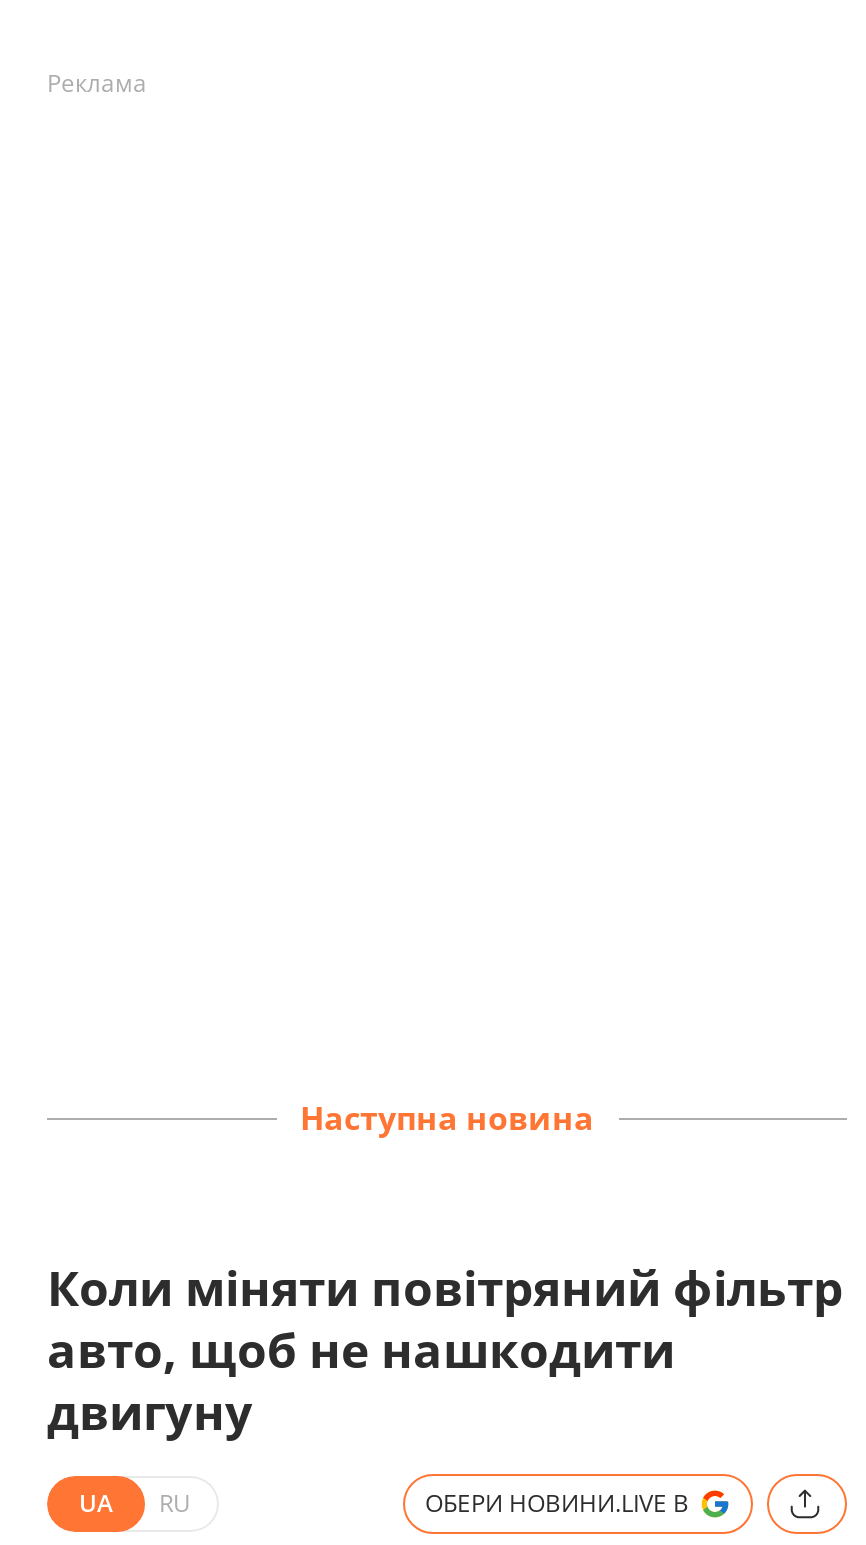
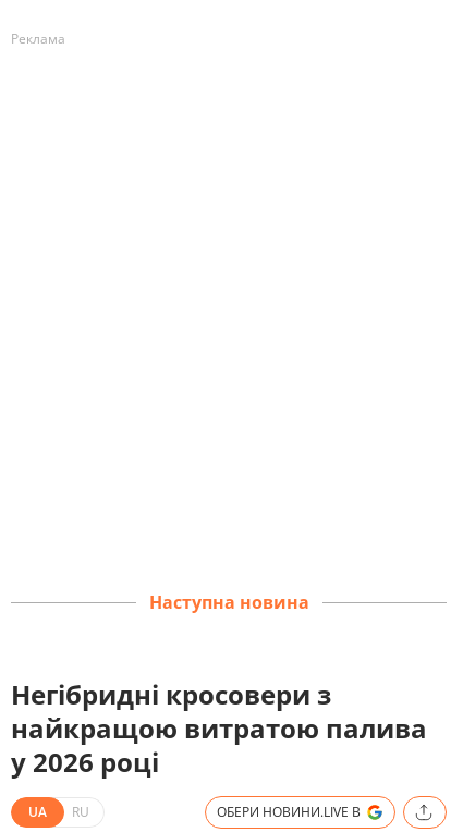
- Коли міняти повітряний фільтр
- авто, щоб не нашкодити
- двигуну
+ Негібридні кросовери з
+ найкращою витратою палива
+ у 2026 році
